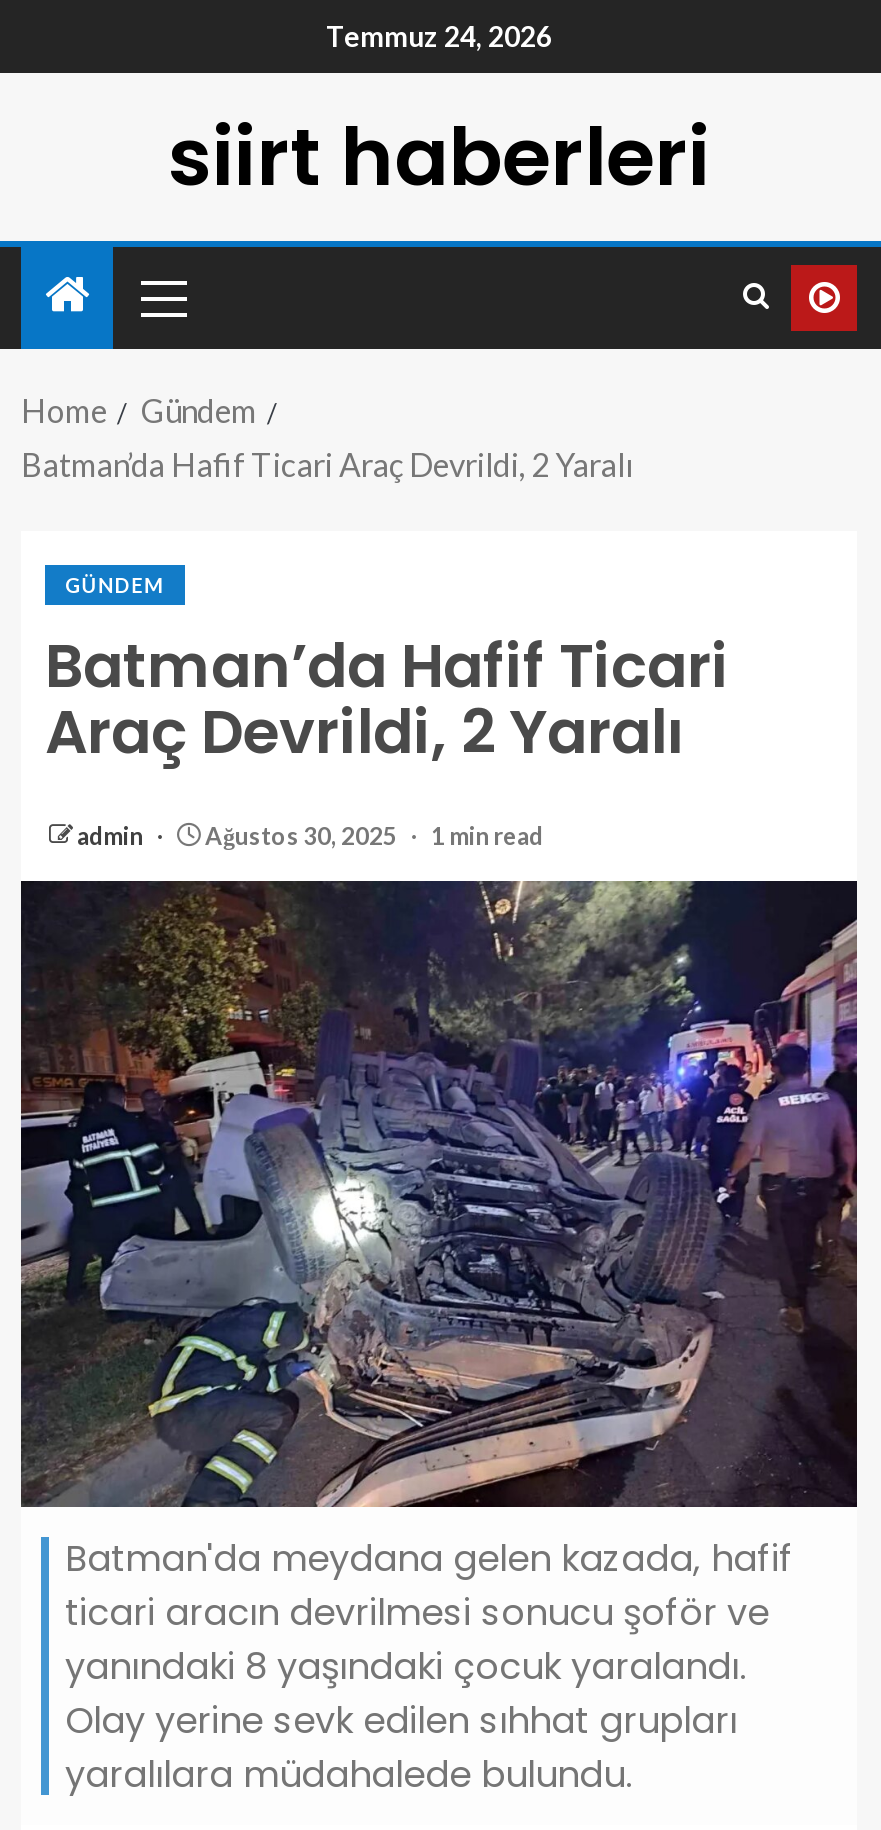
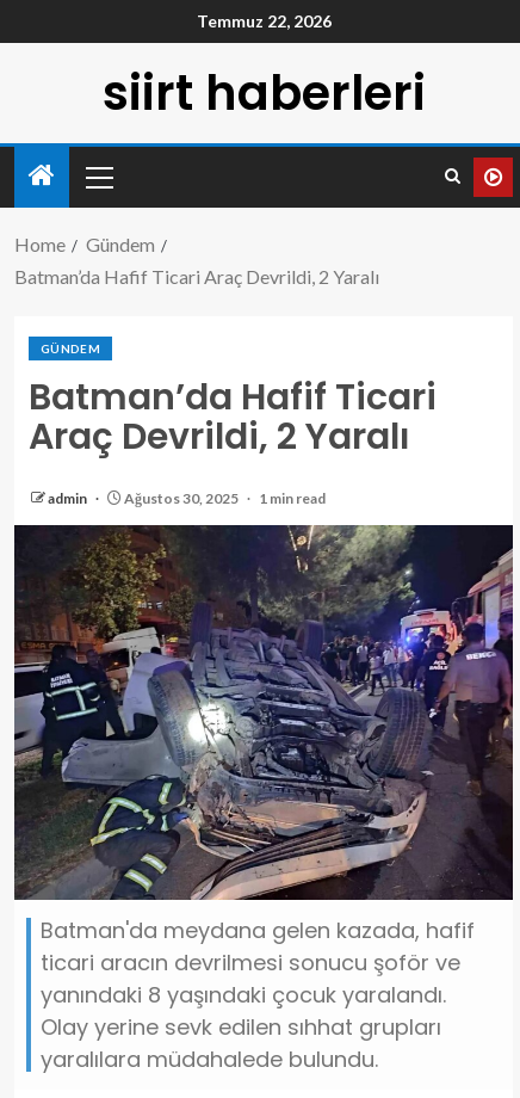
- Temmuz 24, 2026
+ Temmuz 22, 2026
